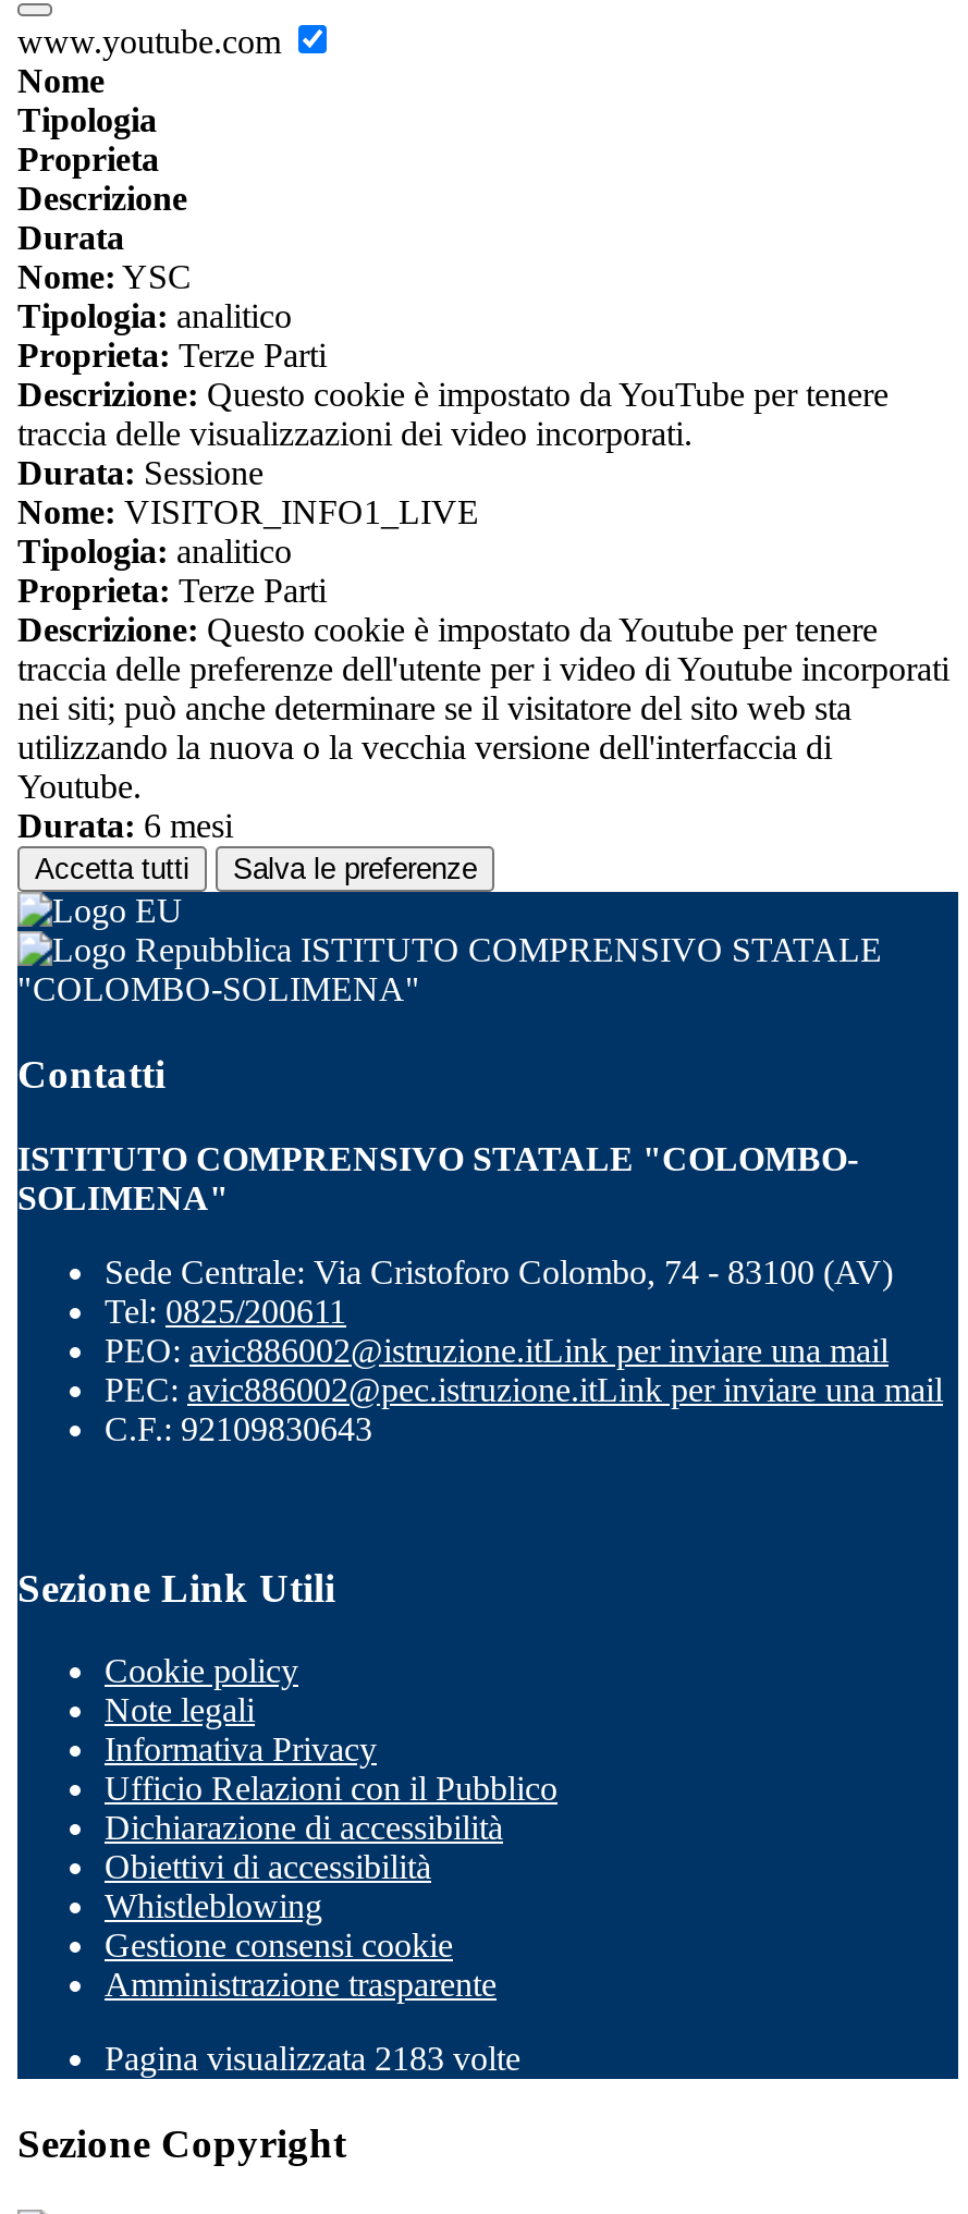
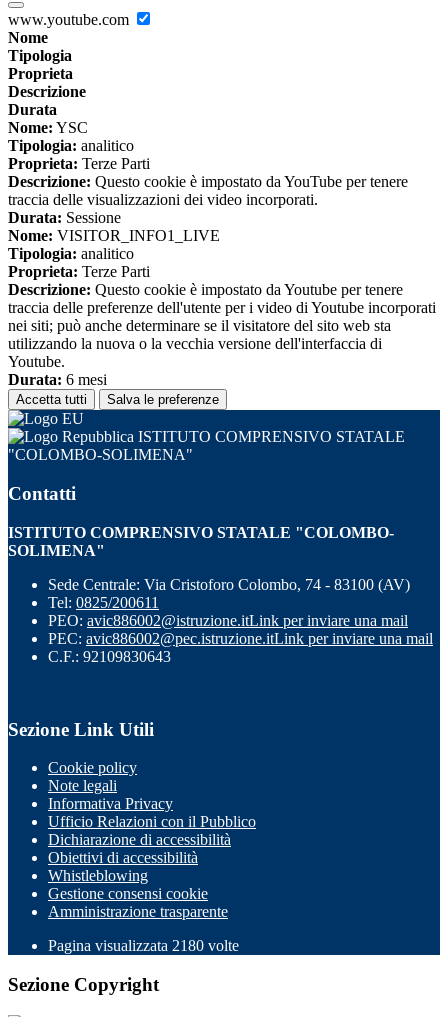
- Pagina visualizzata 2183 volte
+ Pagina visualizzata 2180 volte
